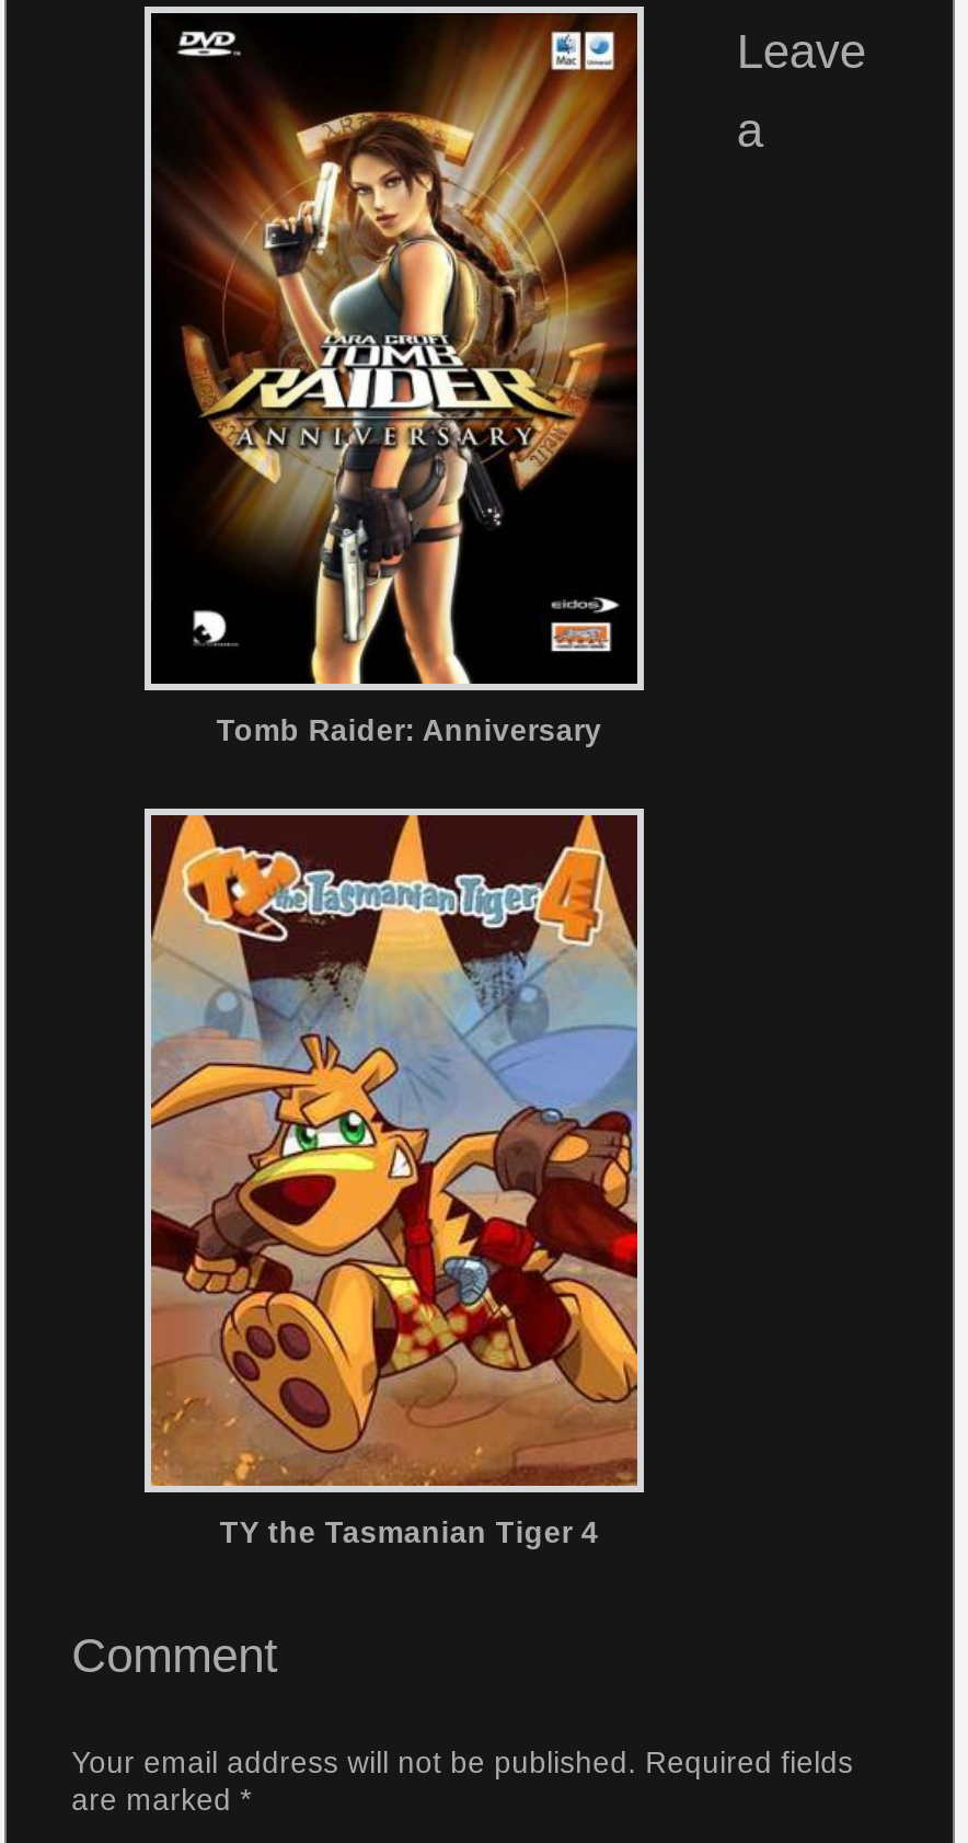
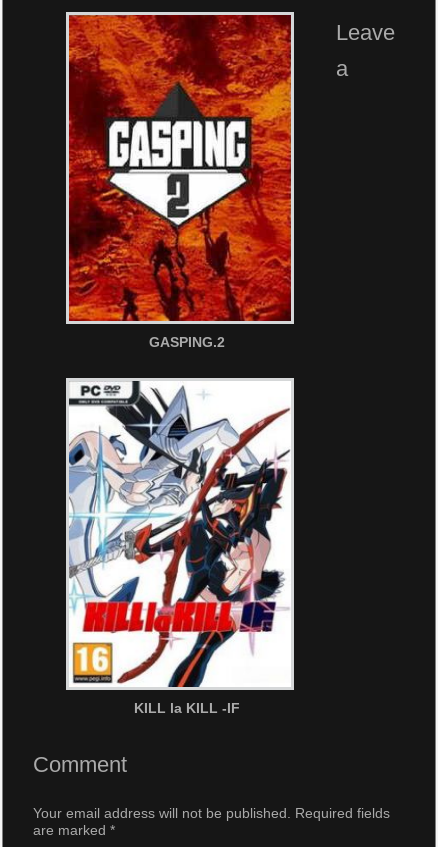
- [image]
- Tomb Raider: Anniversary
+ [image]
+ GASPING.2

- [image]
- TY the Tasmanian Tiger 4
+ [image]
+ KILL la KILL -IF
